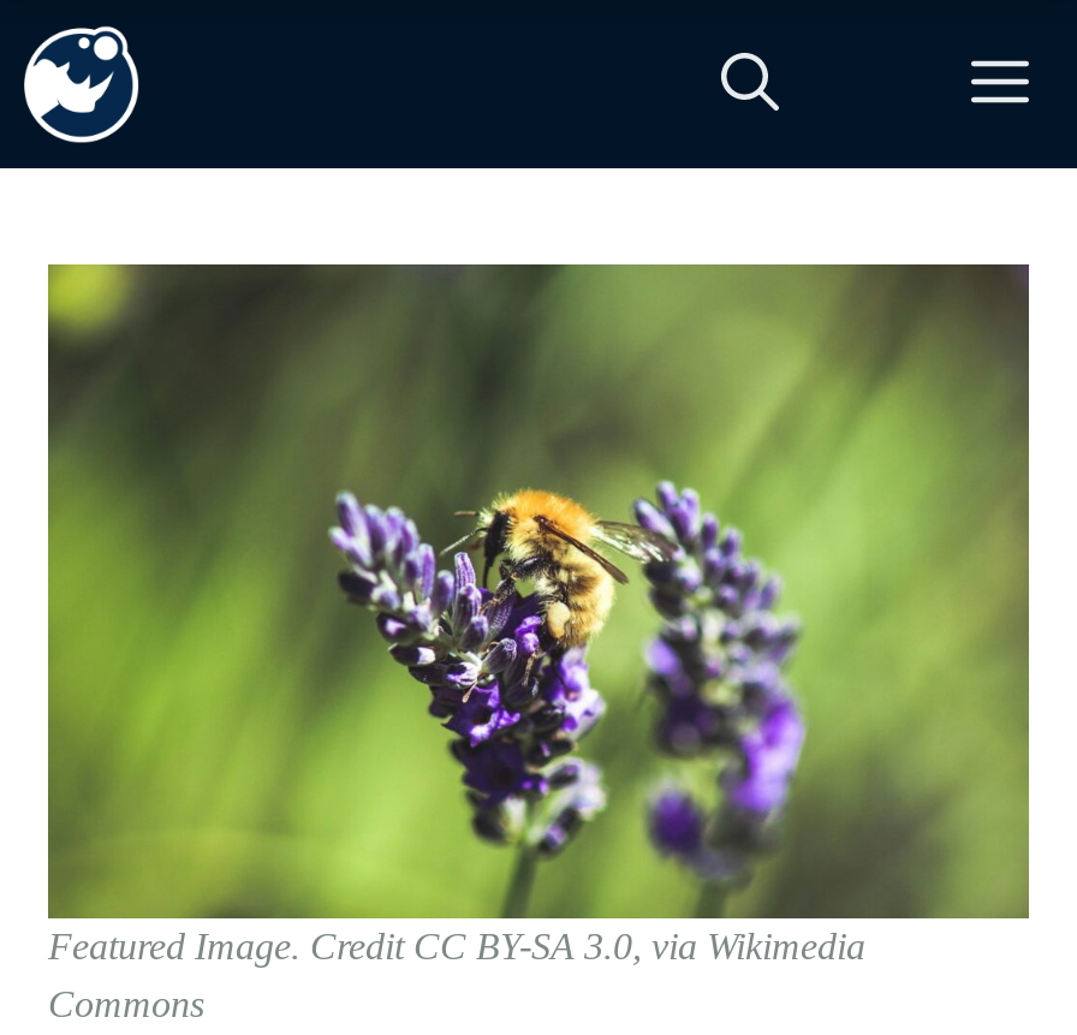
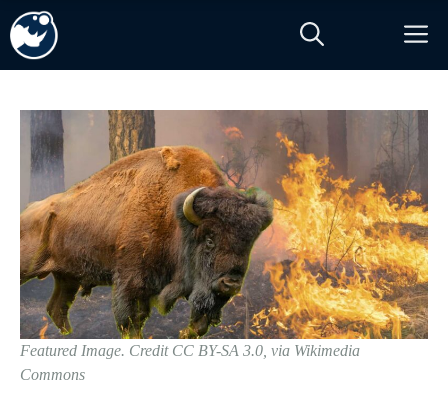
- [image]
+ [image]
